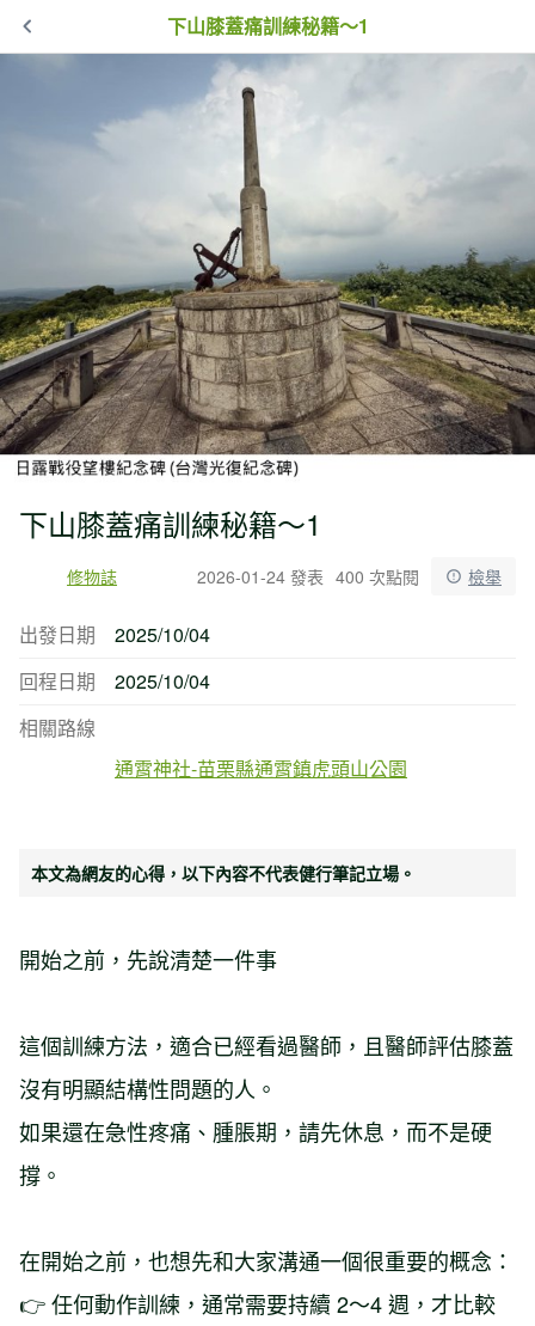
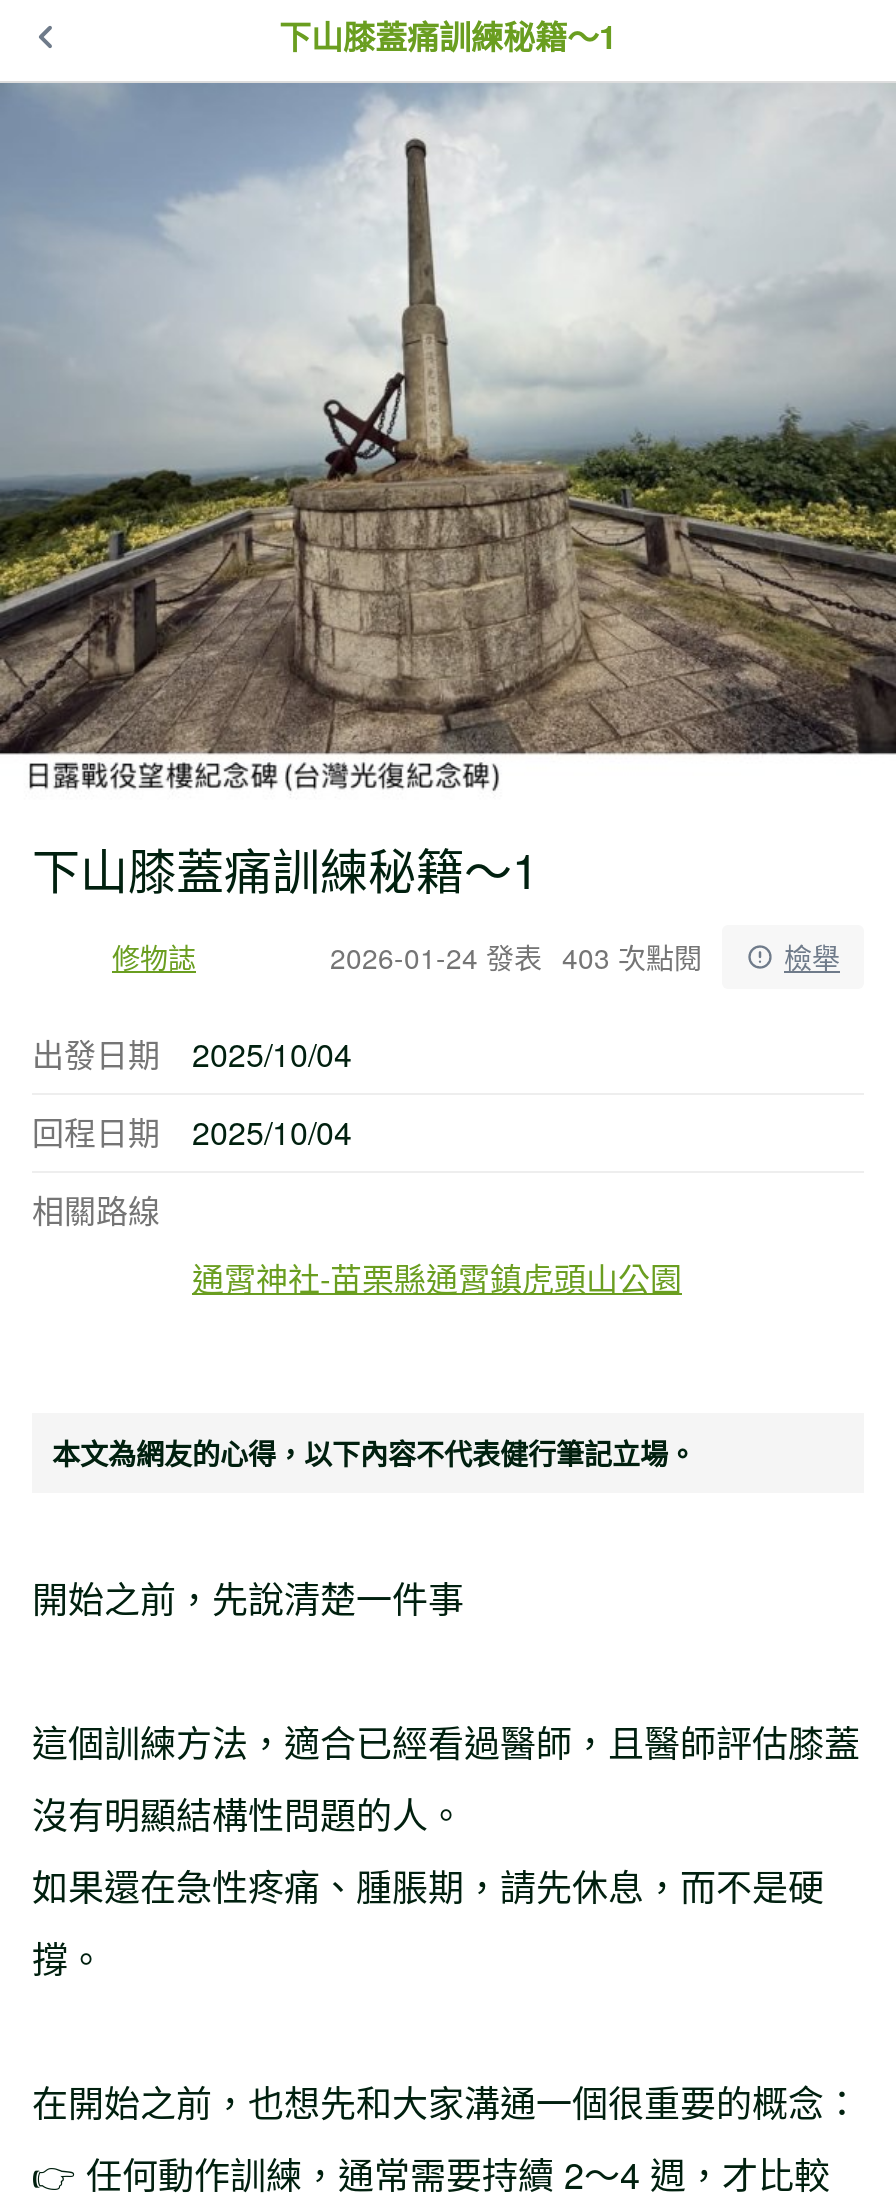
- 2026-01-24 發表 400 次點閱
+ 2026-01-24 發表 403 次點閱
